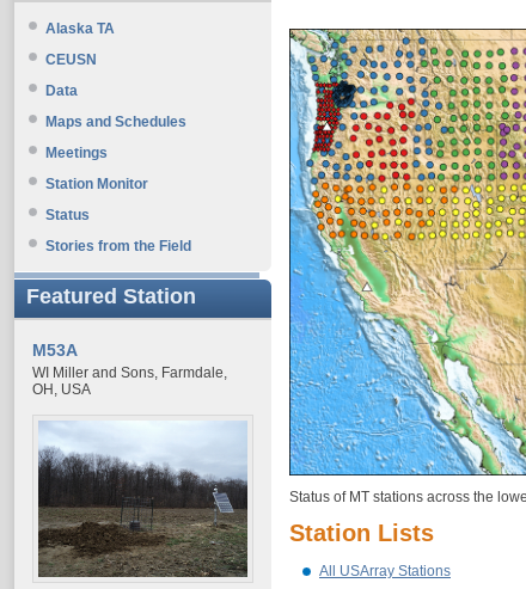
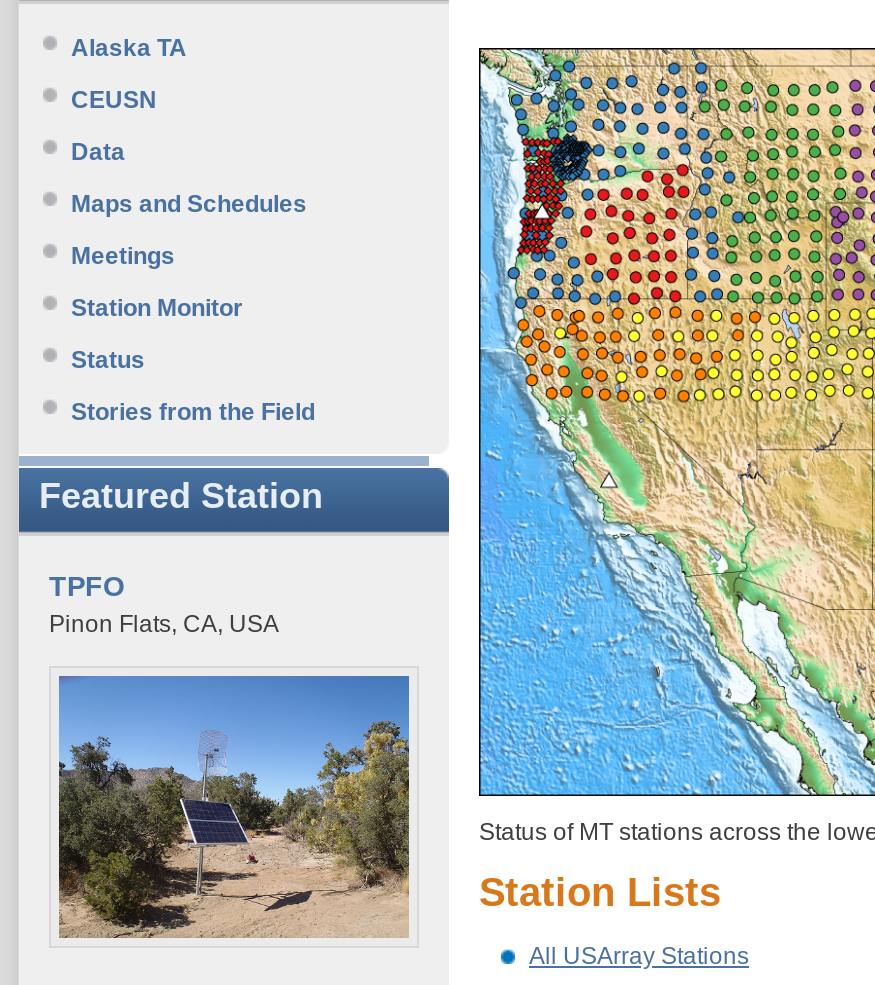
- M53A
- WI Miller and Sons, Farmdale,
- OH, USA
+ TPFO
+ Pinon Flats, CA, USA

- [image]
+ [image]
